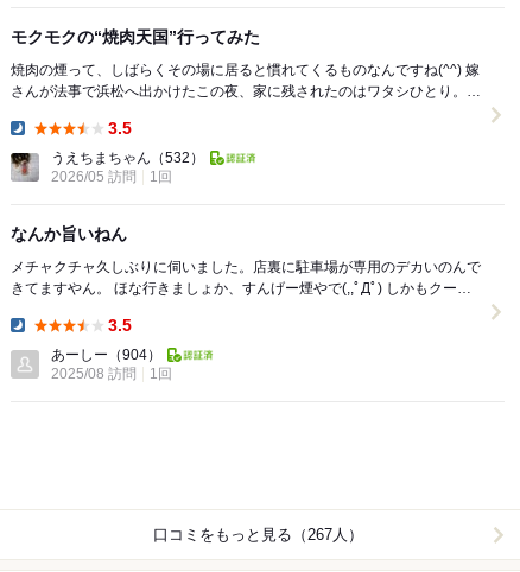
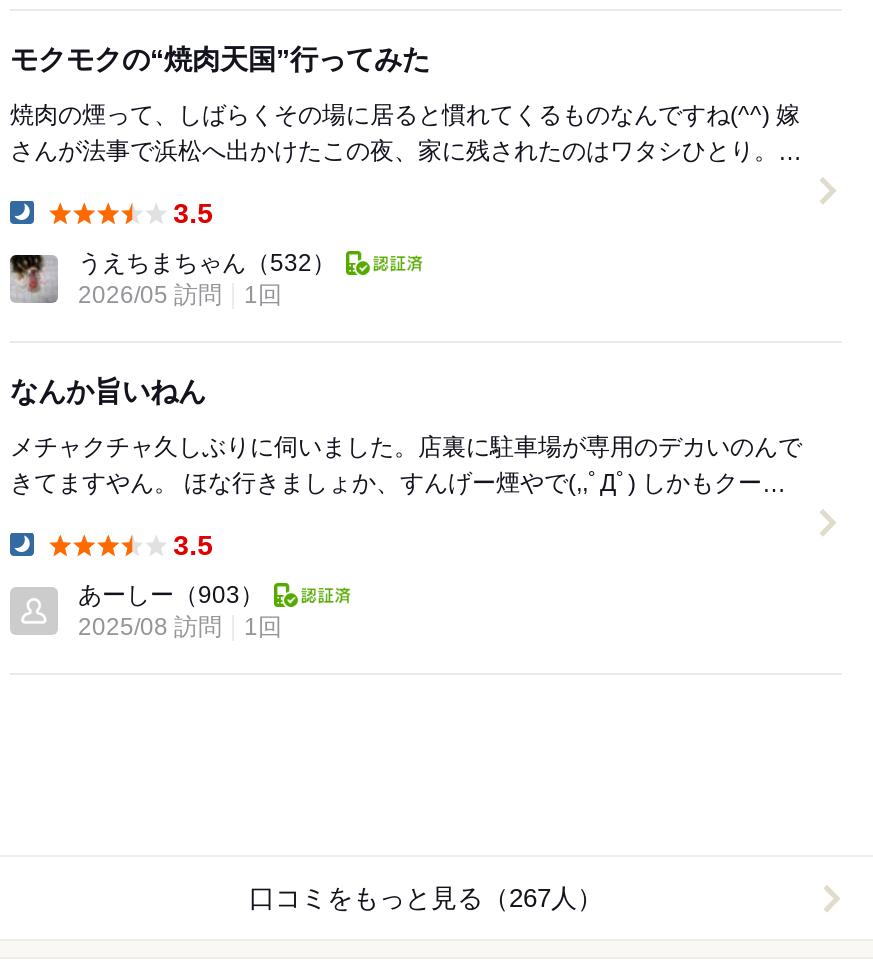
- あーしー（904）
+ あーしー（903）
